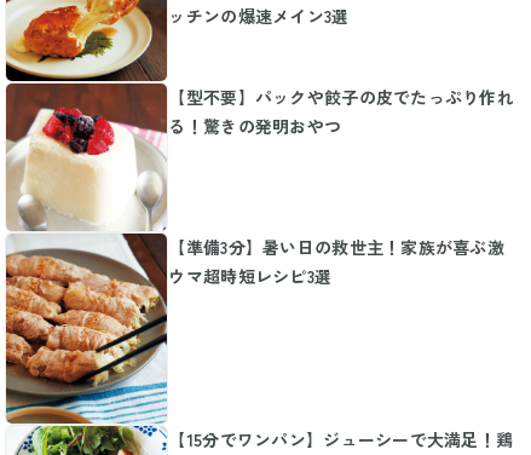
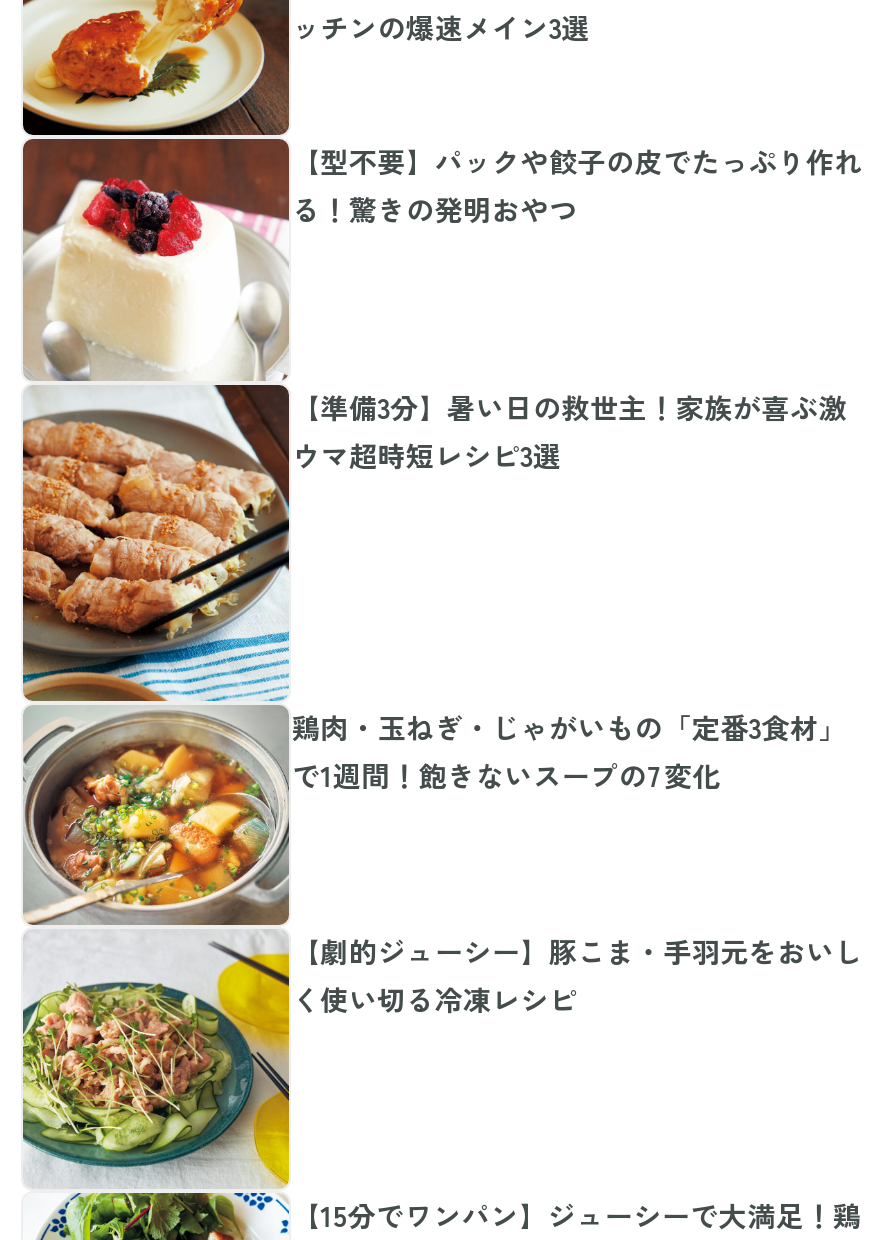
+ [image]
+ 鶏肉・玉ねぎ・じゃがいもの「定番3食材」
+ で1週間！飽きないスープの7変化

+ 【劇的ジューシー】豚こま・手羽元をおいし
+ く使い切る冷凍レシピ
